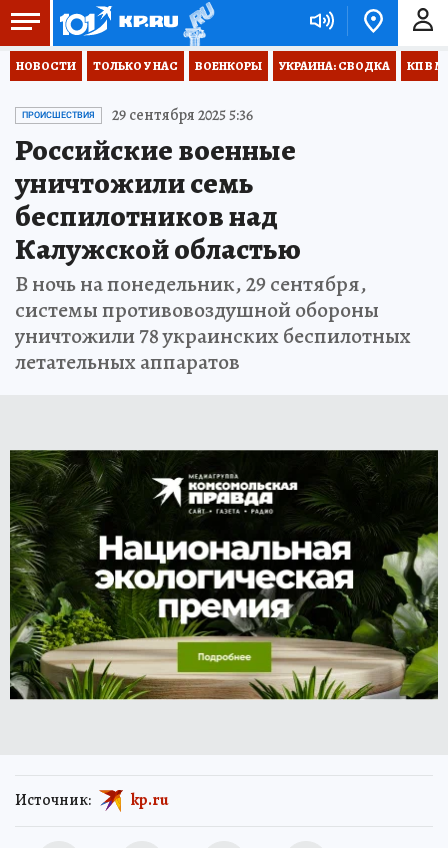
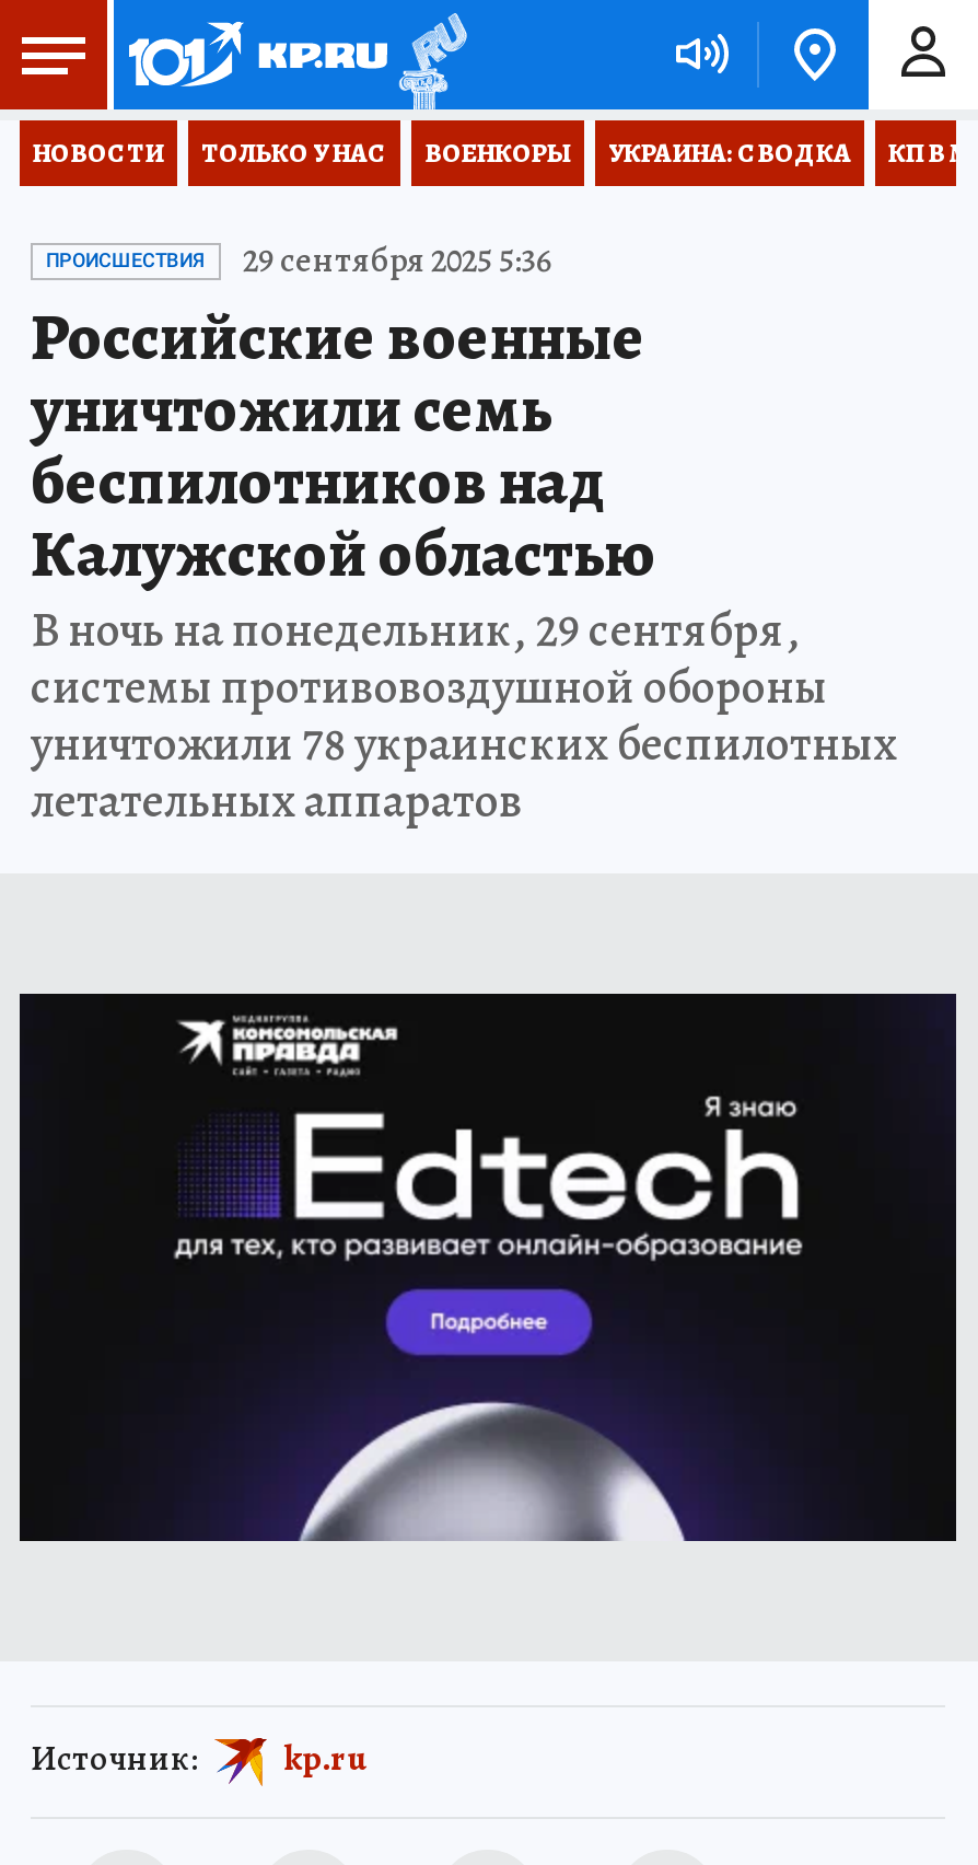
- [image]
+ [image]
